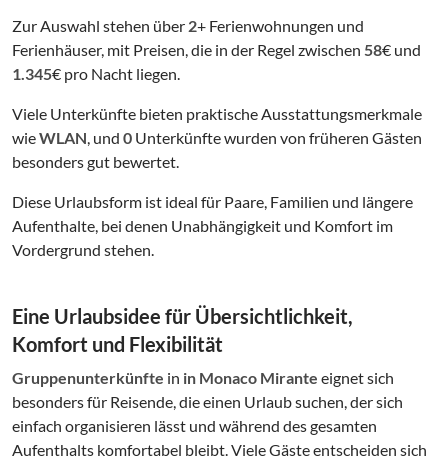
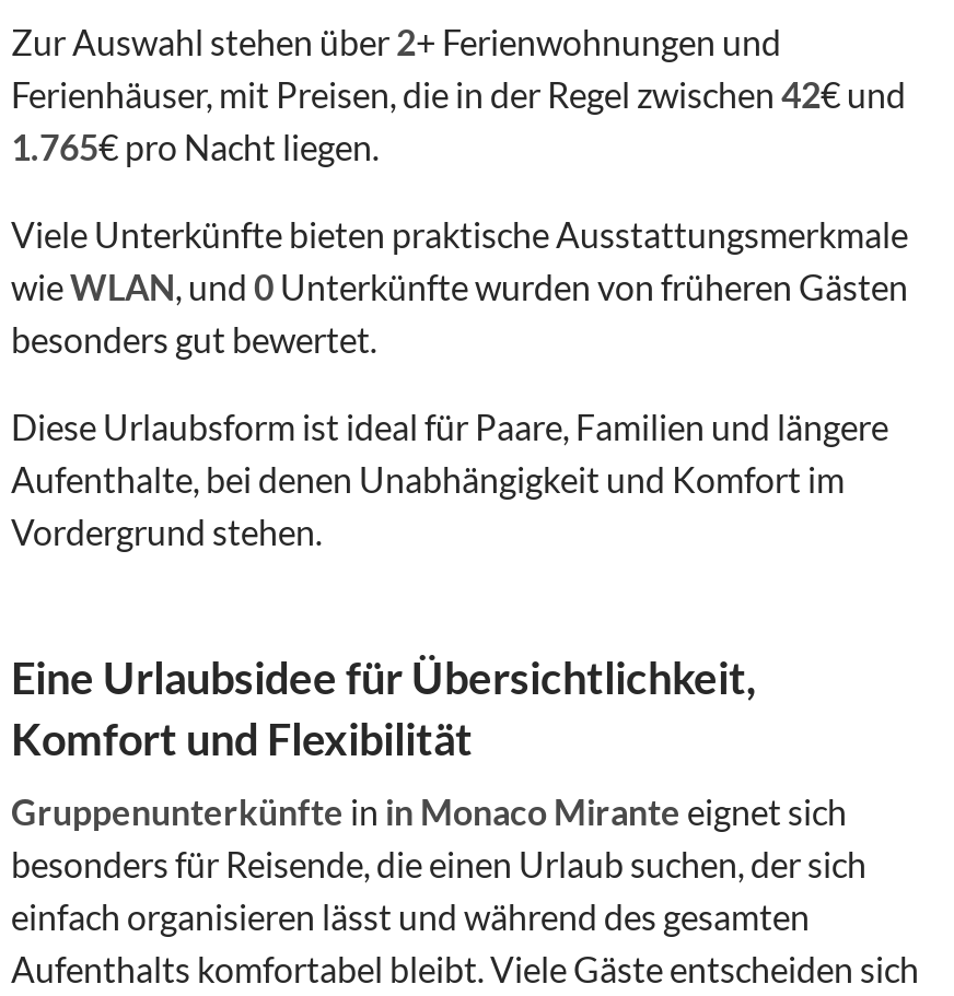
- Ferienhäuser, mit Preisen, die in der Regel zwischen 58€ und
+ Ferienhäuser, mit Preisen, die in der Regel zwischen 42€ und

- 1.345€ pro Nacht liegen.
+ 1.765€ pro Nacht liegen.
